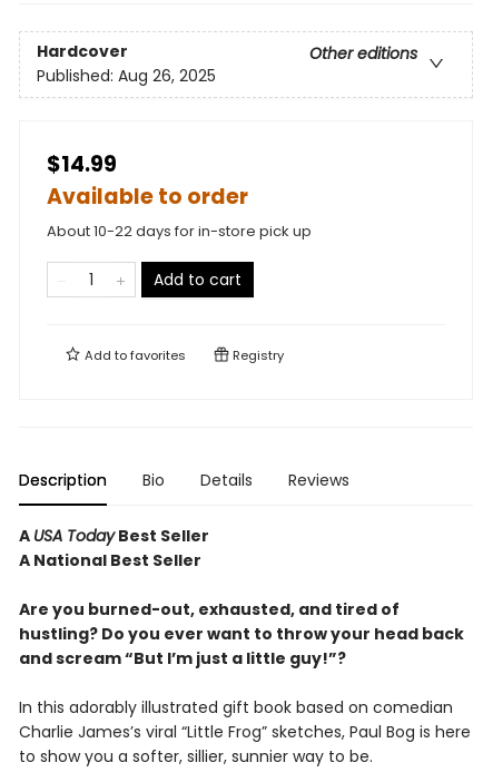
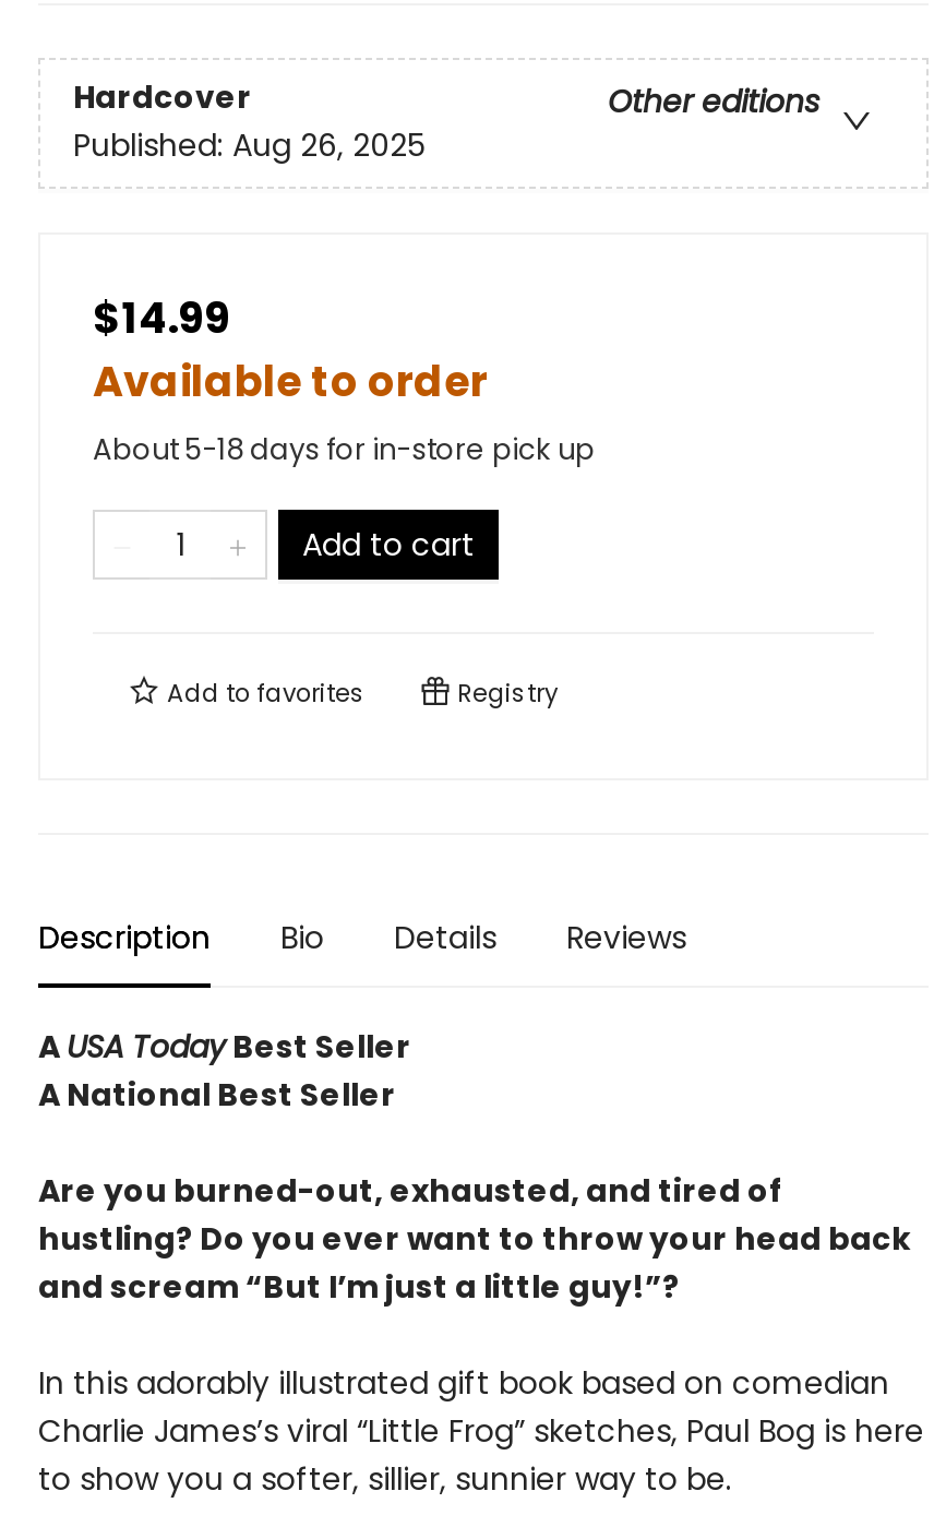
- About 10-22 days for in-store pick up
+ About 5-18 days for in-store pick up
